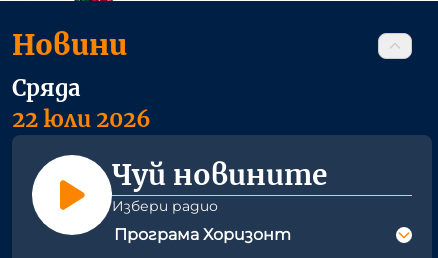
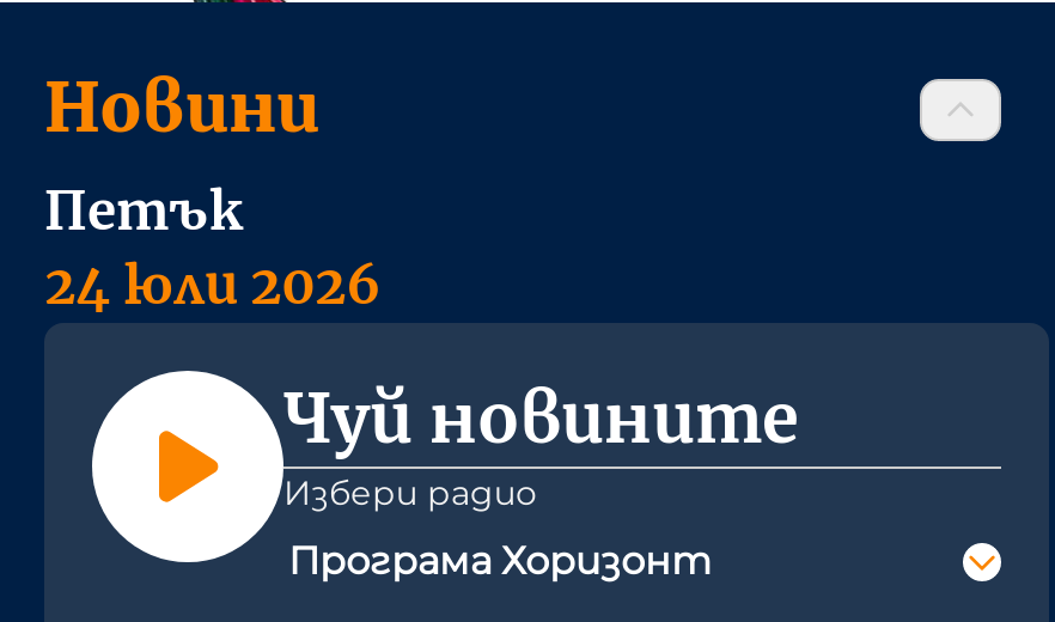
- Сряда
- 22 юли 2026
+ Петък
+ 24 юли 2026
